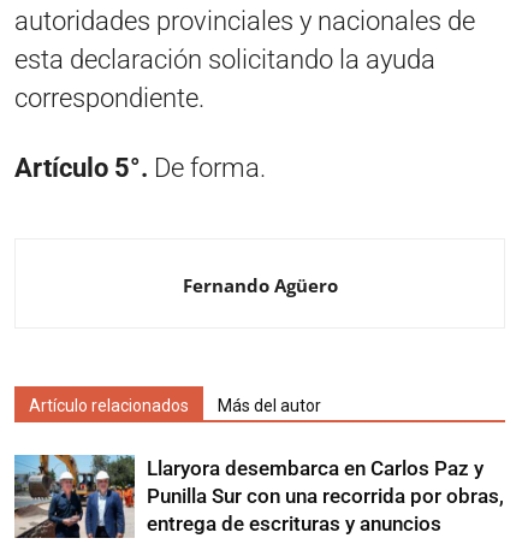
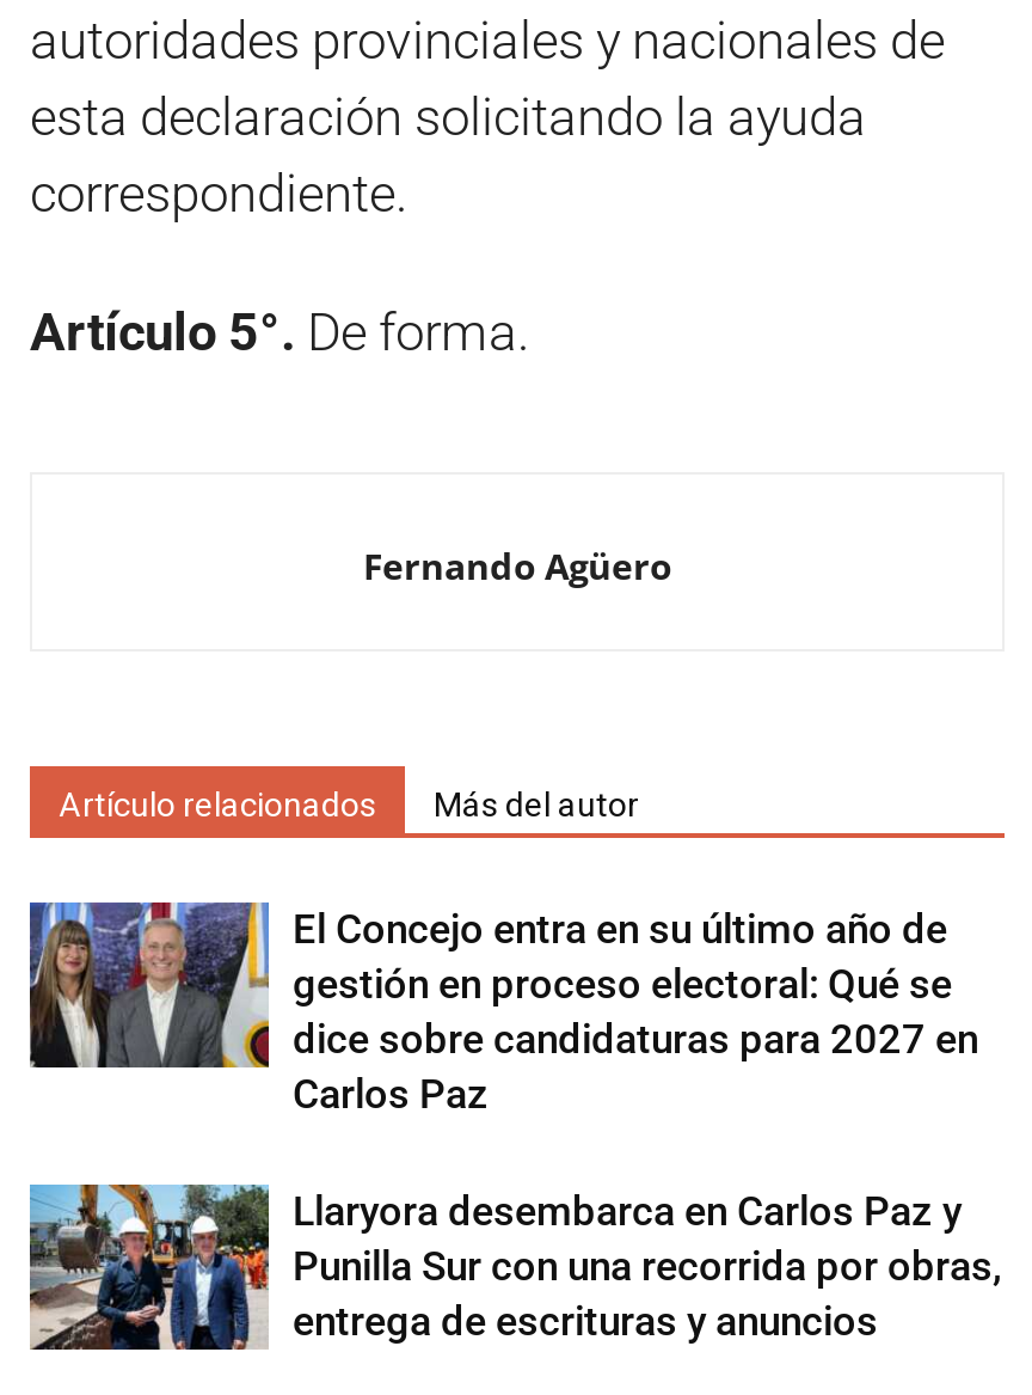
+ [image]
+ El Concejo entra en su último año de
+ gestión en proceso electoral: Qué se
+ dice sobre candidaturas para 2027 en
+ Carlos Paz
